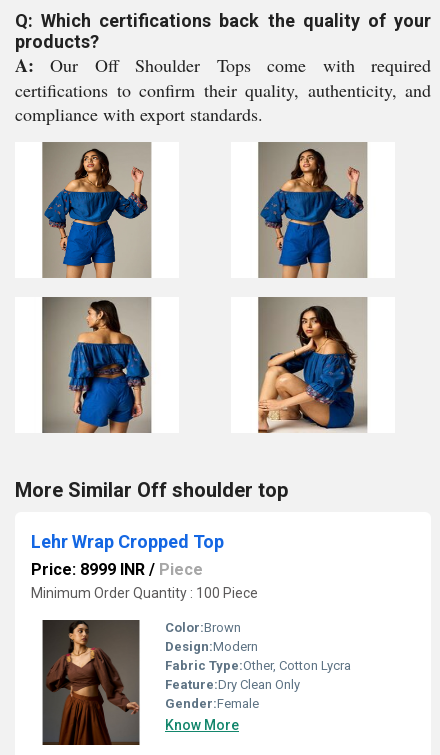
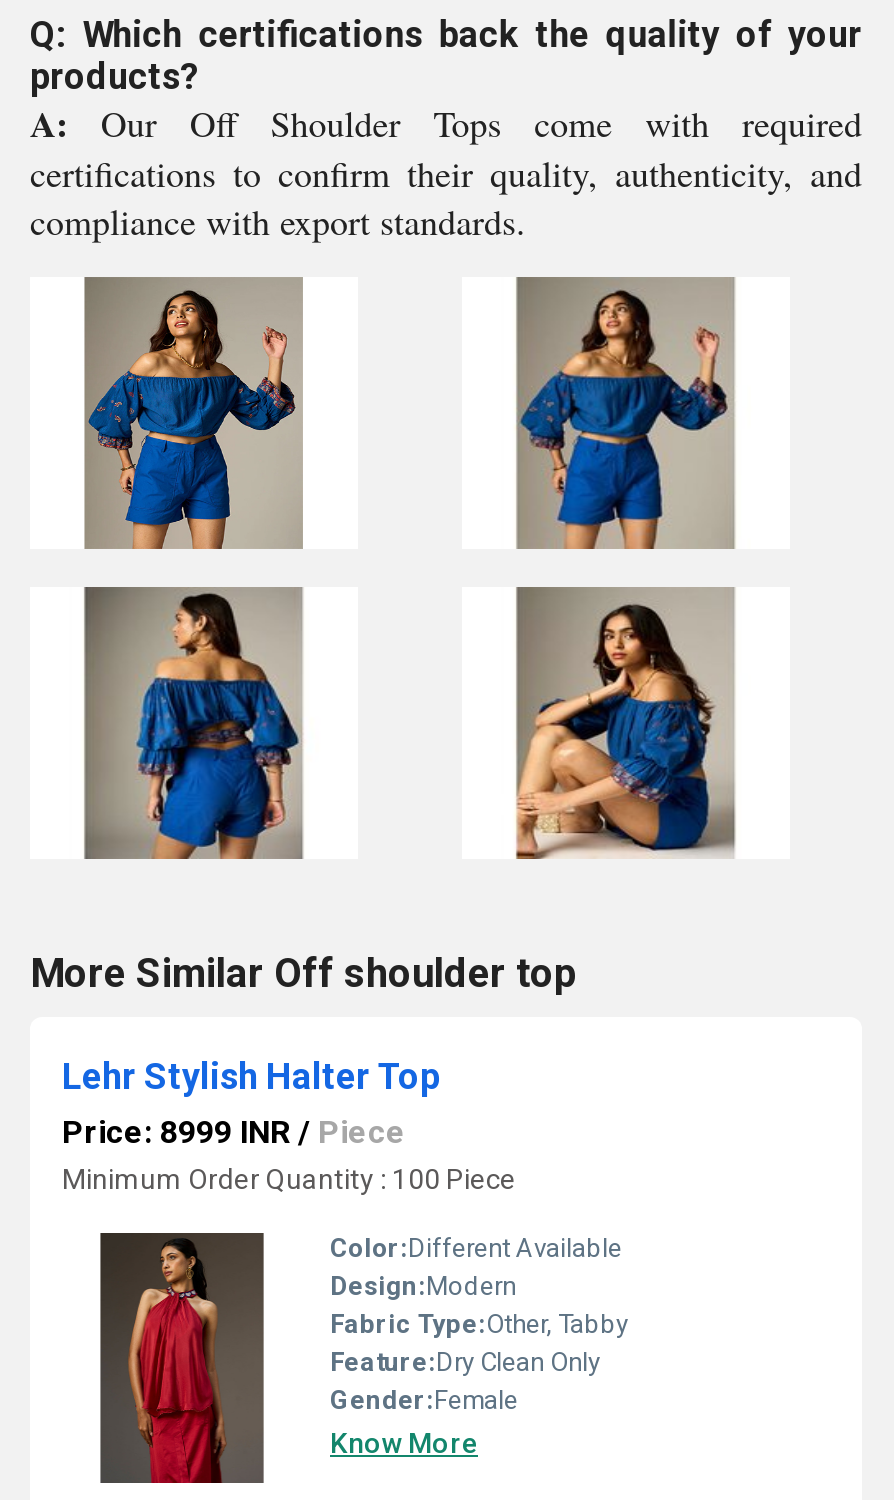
- Lehr Wrap Cropped Top
+ Lehr Stylish Halter Top

- [image]
- Color:Brown
+ [image]
+ Color:Different Available

- Fabric Type:Other, Cotton Lycra
+ Fabric Type:Other, Tabby
